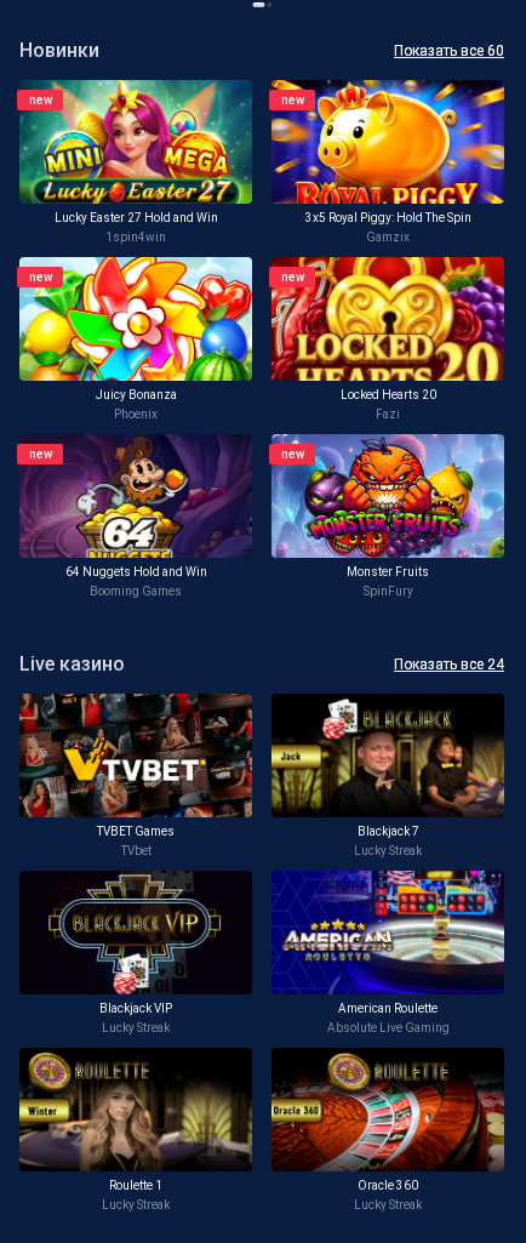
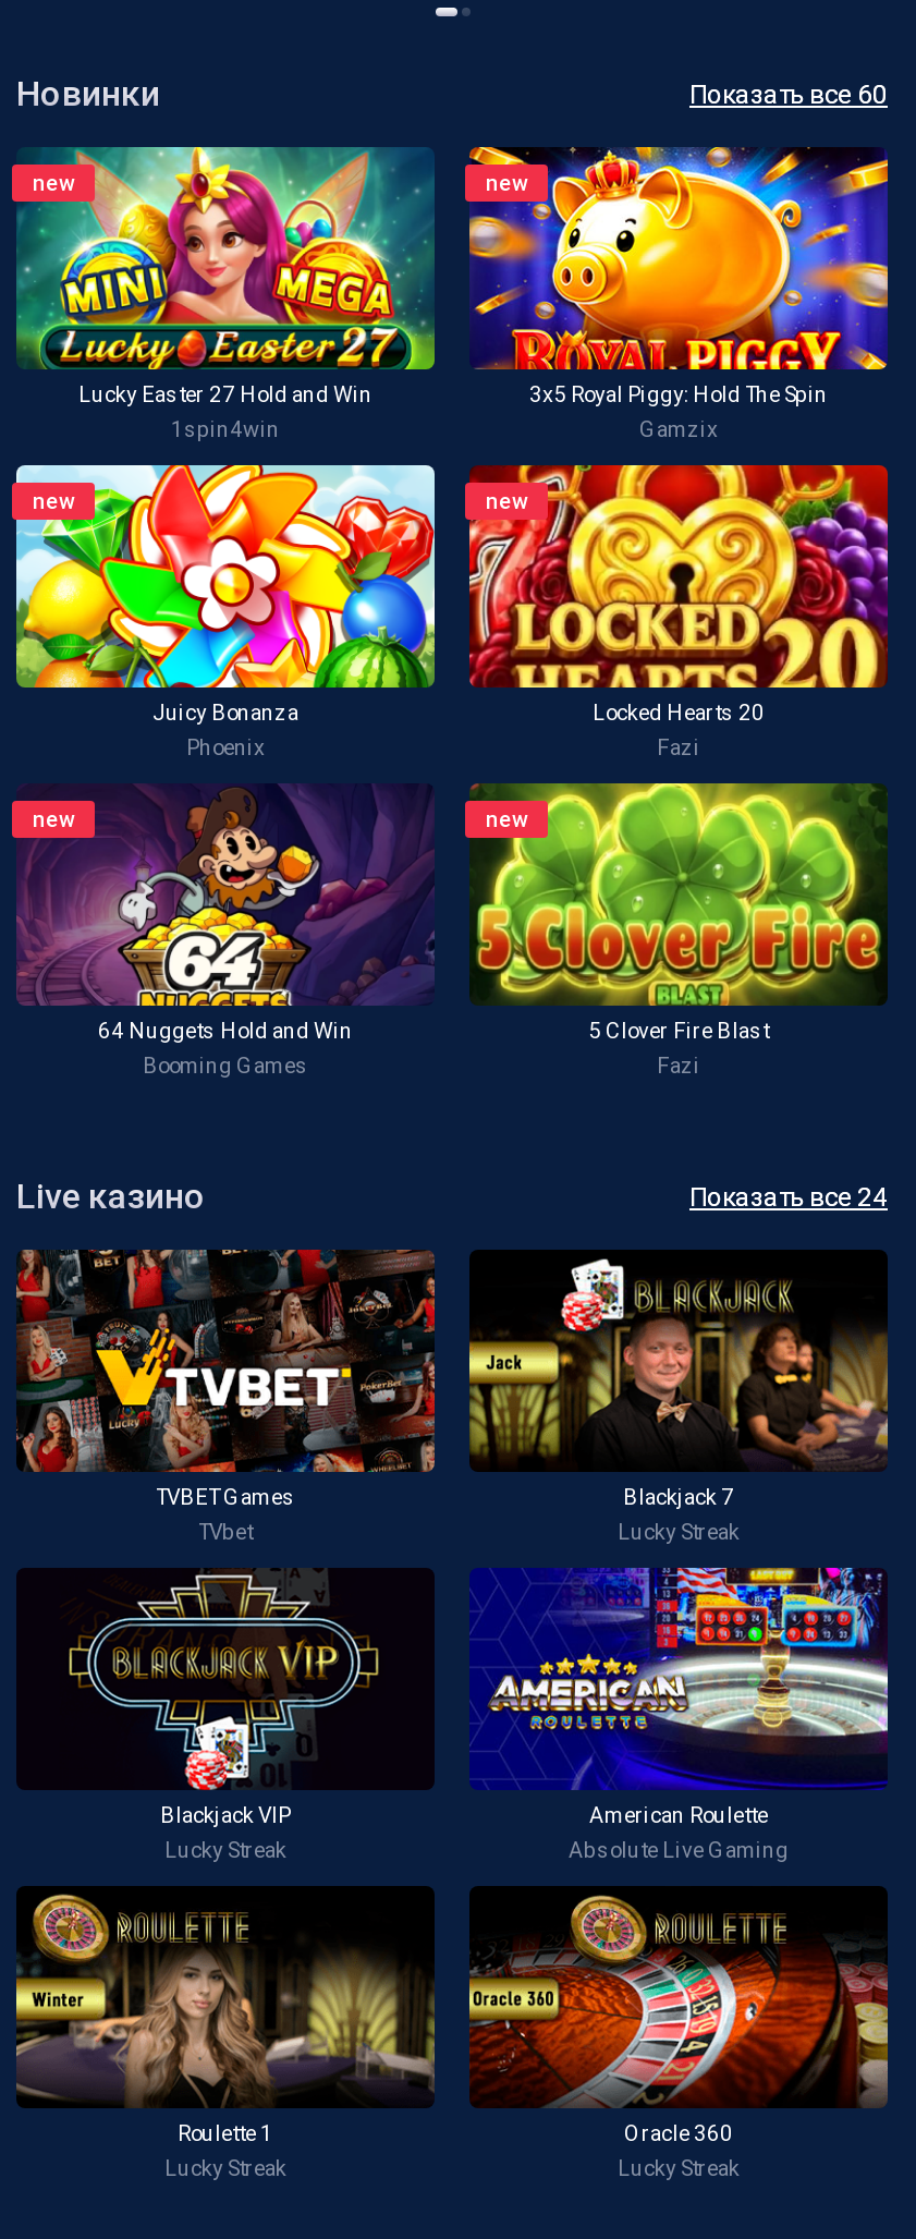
- [image]
- Monster Fruits
+ [image]
+ 5 Clover Fire Blast

- SpinFury
+ Fazi
